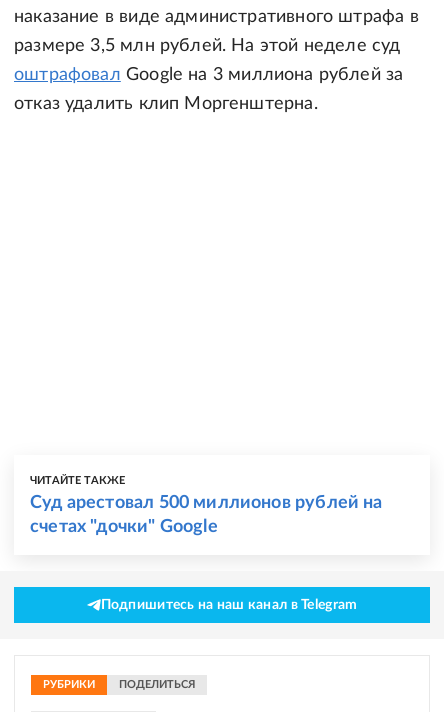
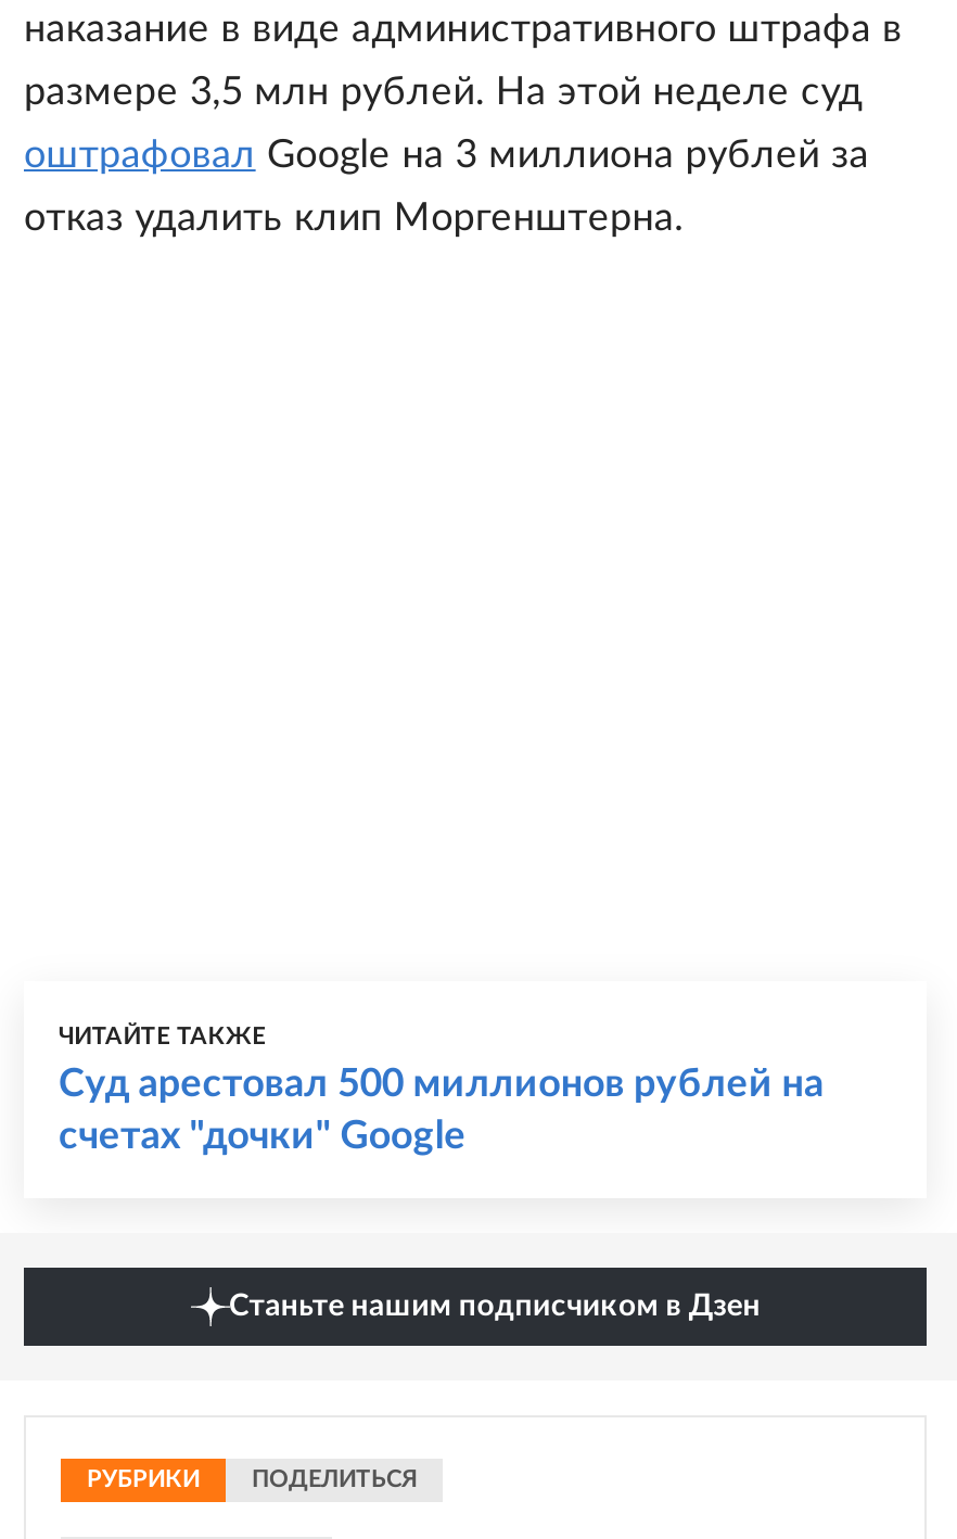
- Подпишитесь на наш канал в Telegram
+ Станьте нашим подписчиком в Дзен
